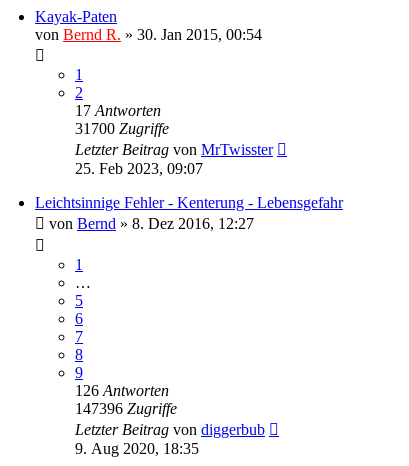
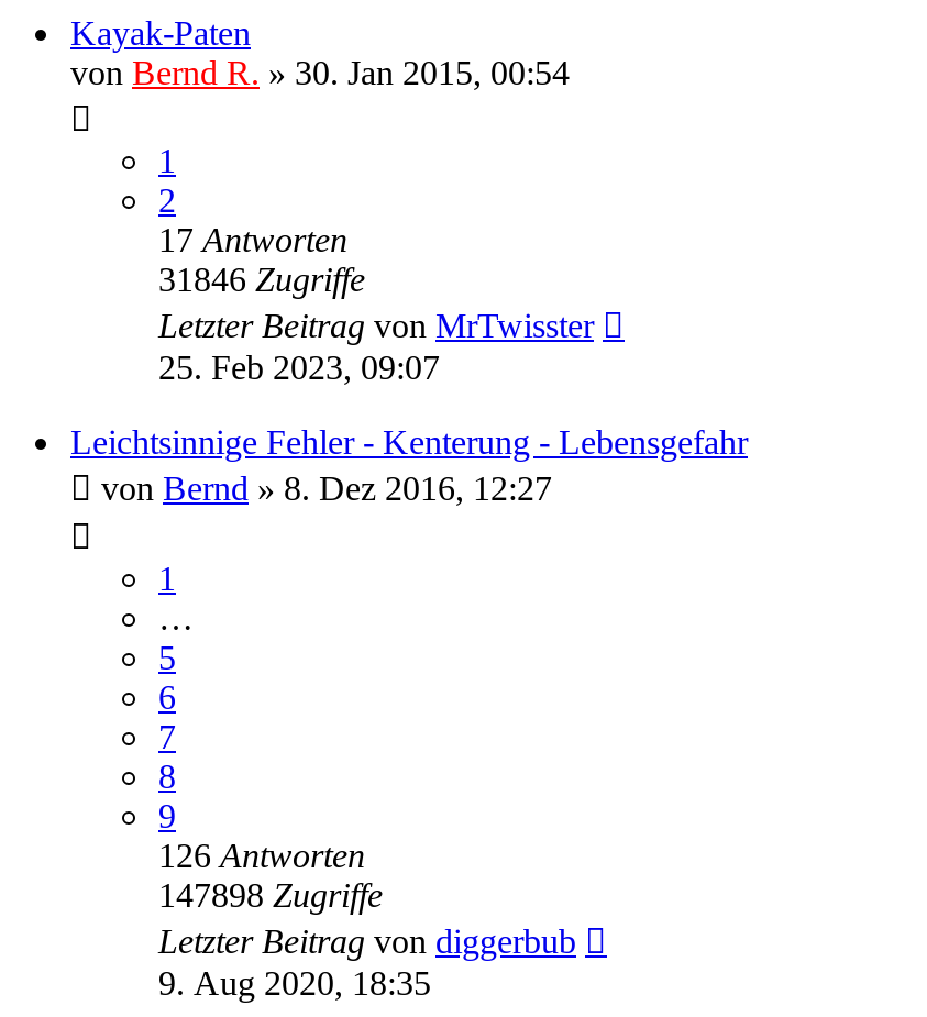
- 31700 Zugriffe
+ 31846 Zugriffe

- 147396 Zugriffe
+ 147898 Zugriffe
